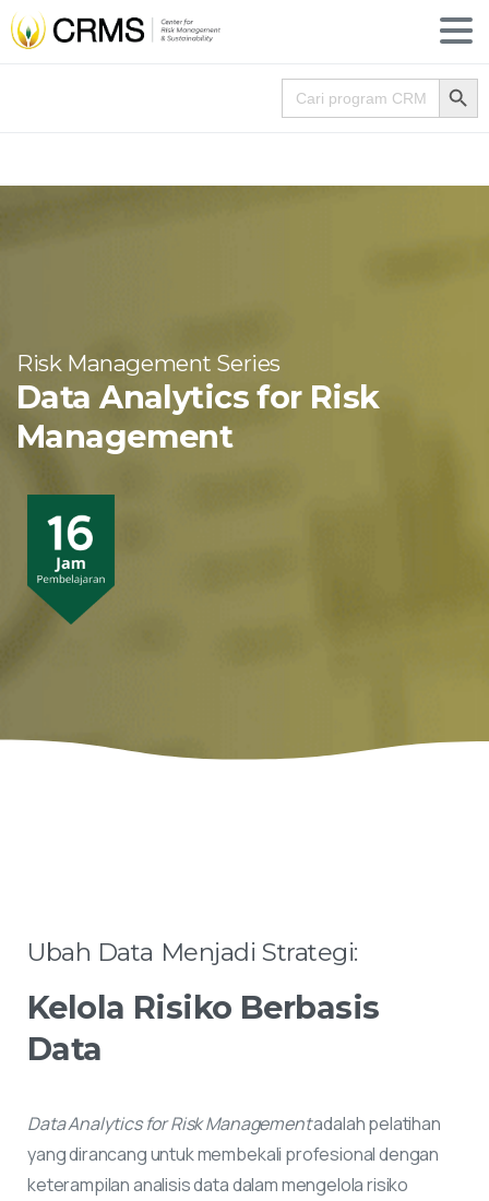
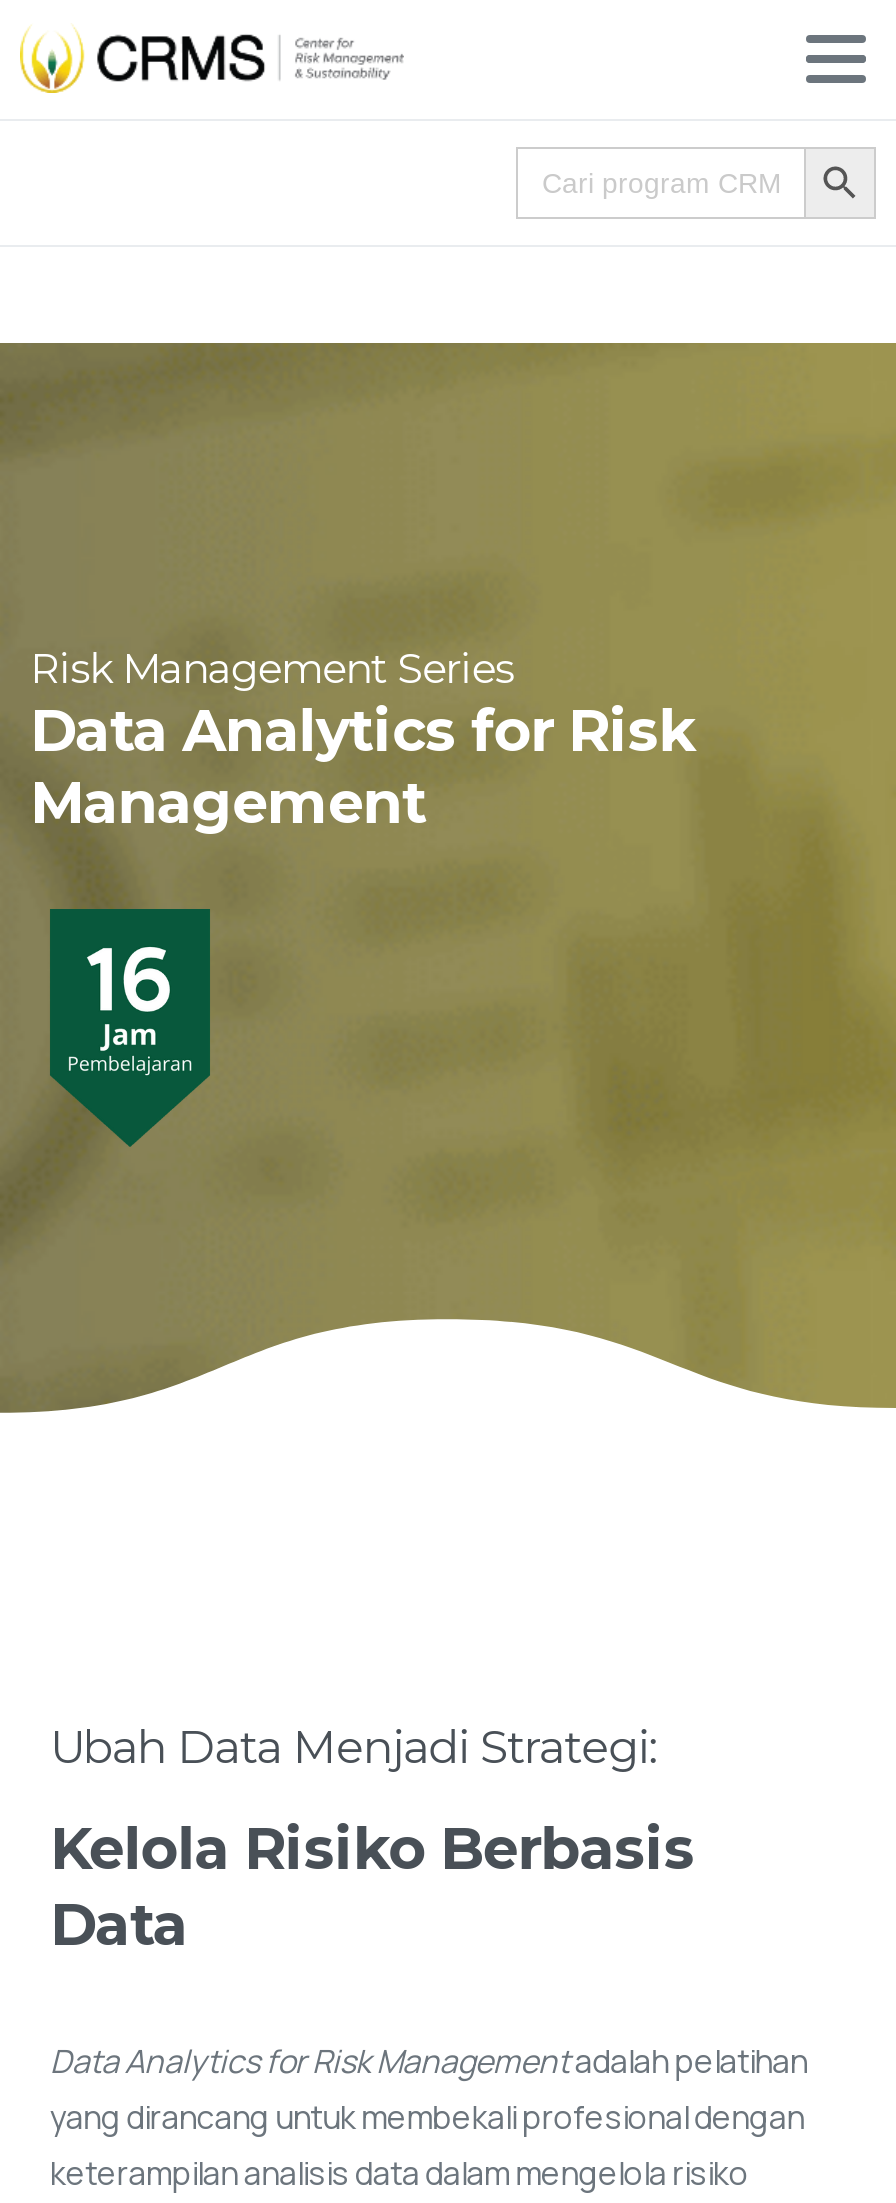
- [image]
+ [image]
